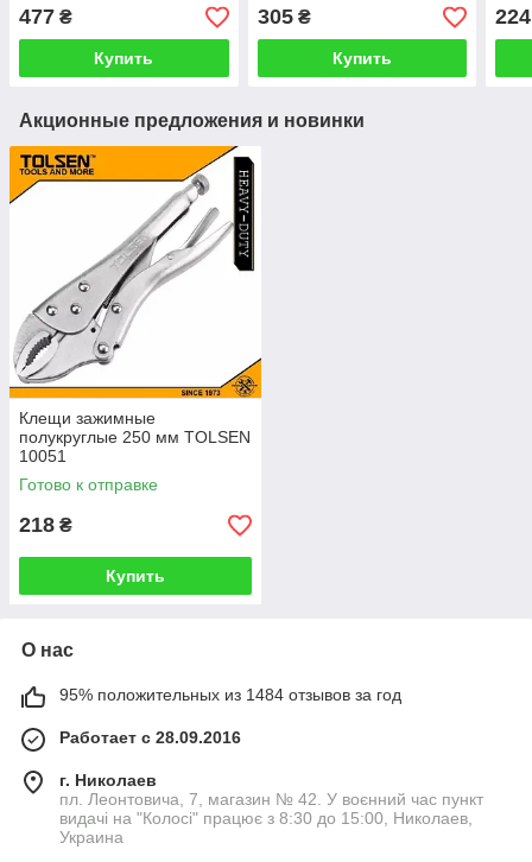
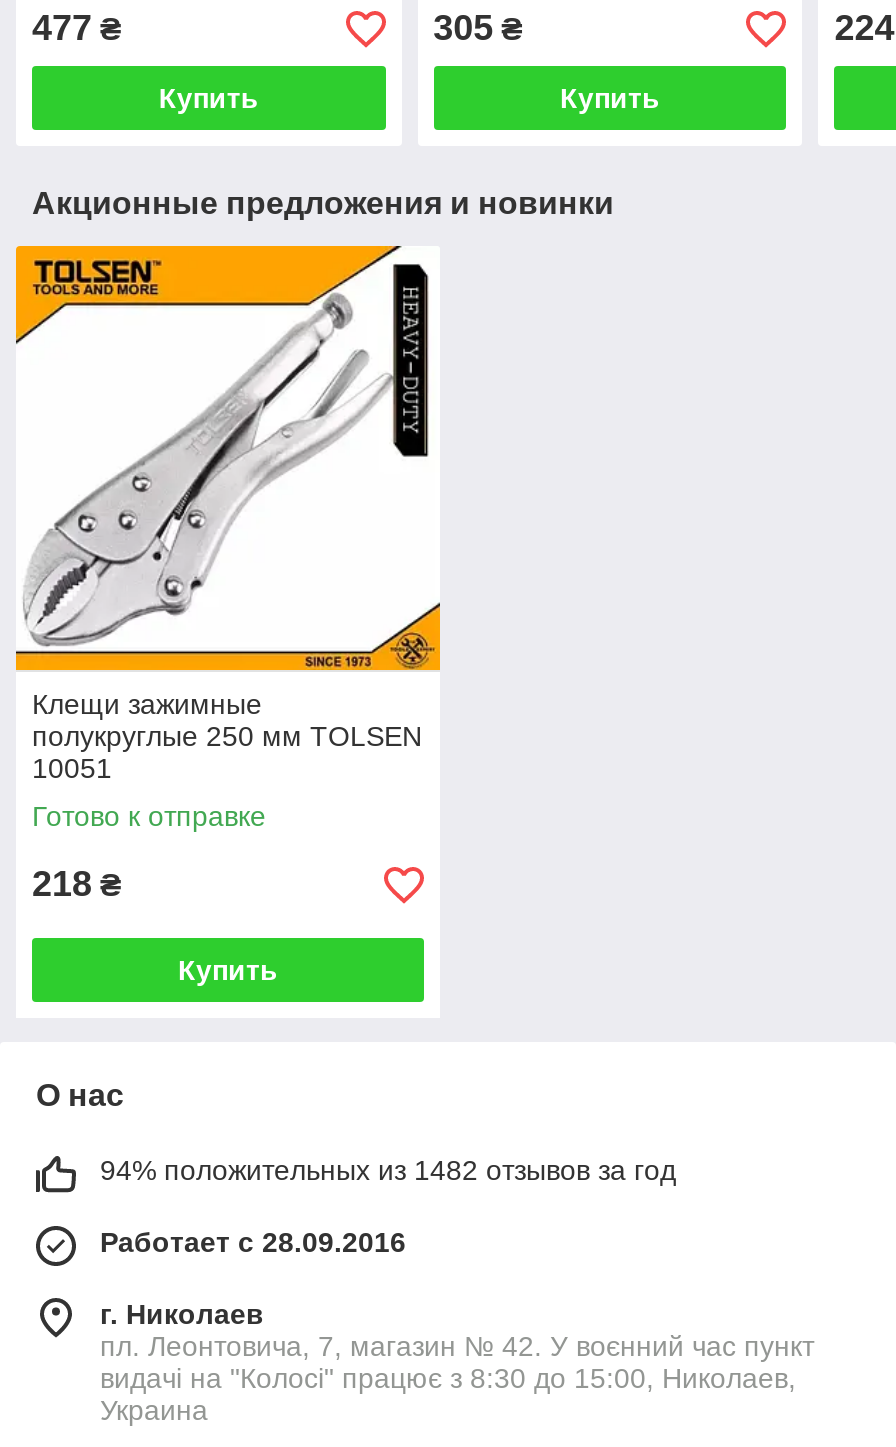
- 95% положительных из 1484 отзывов за год
+ 94% положительных из 1482 отзывов за год
